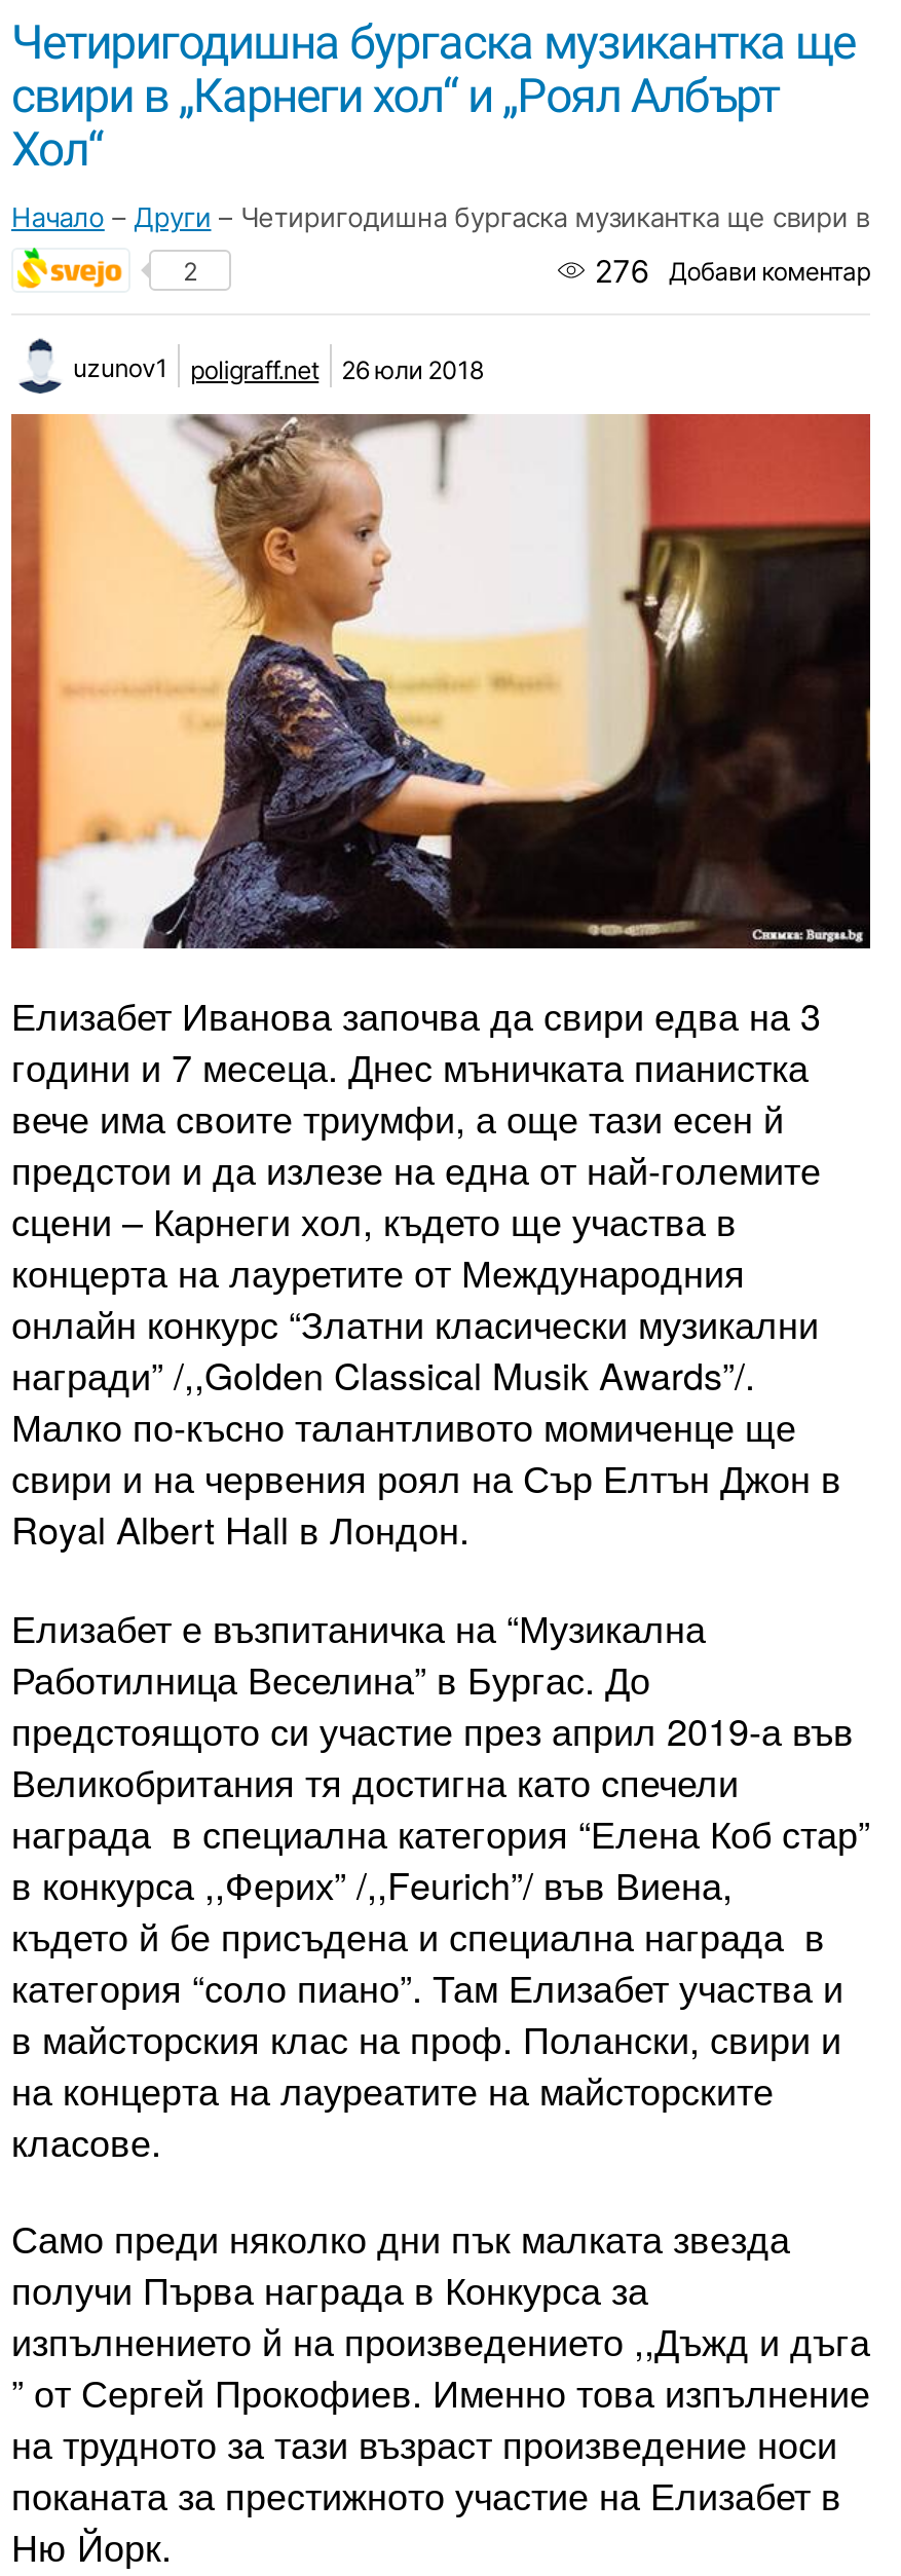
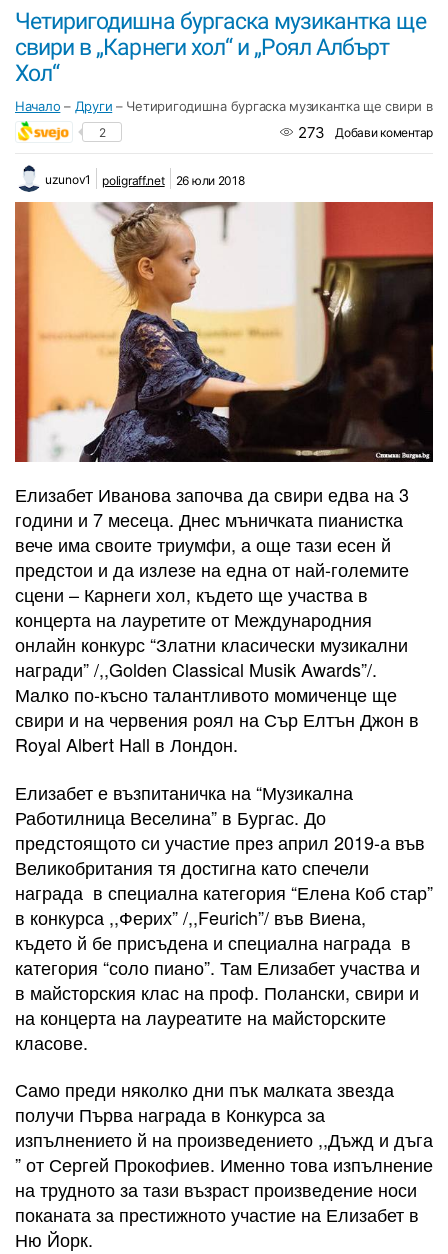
- 276 Добави коментар
+ 273 Добави коментар
